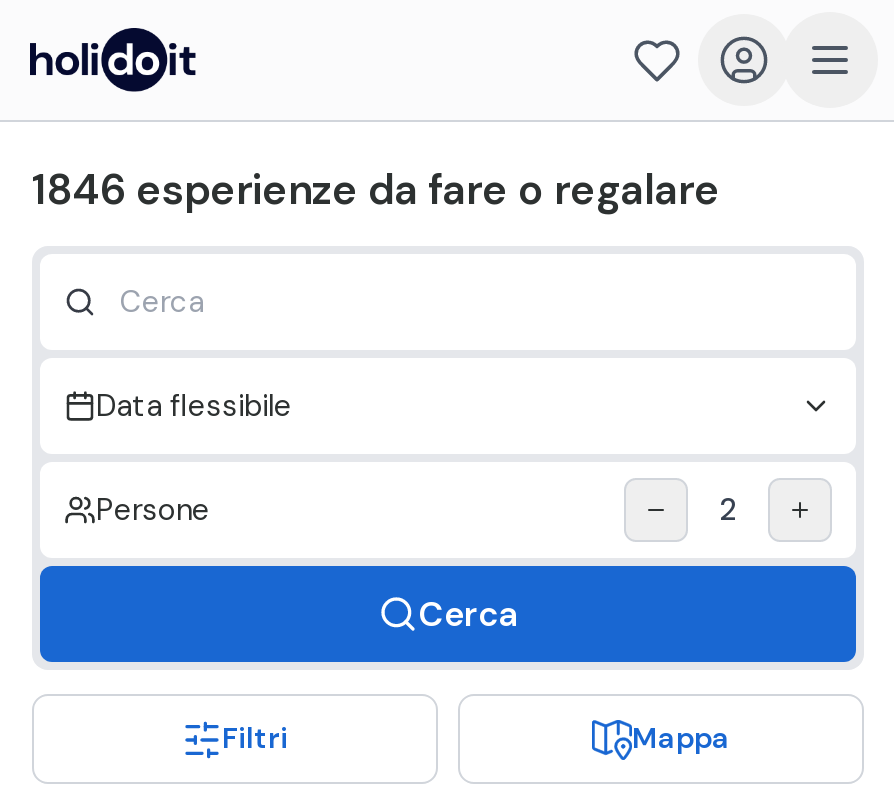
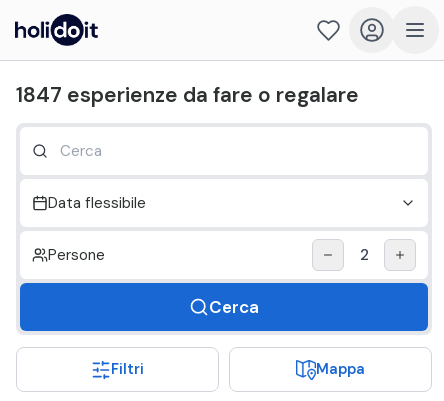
- 1846 esperienze da fare o regalare
+ 1847 esperienze da fare o regalare
